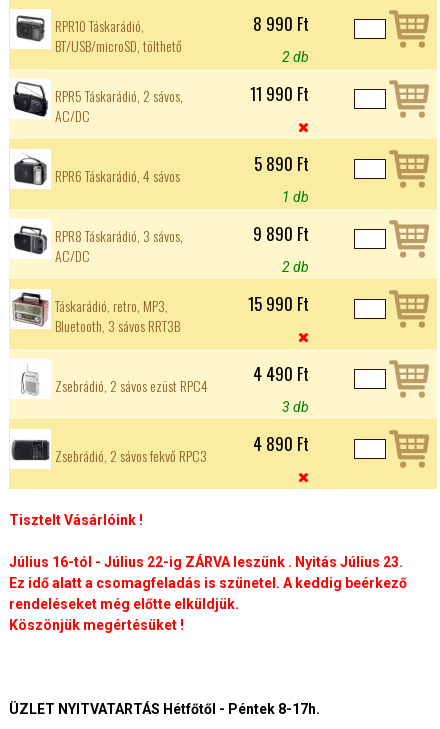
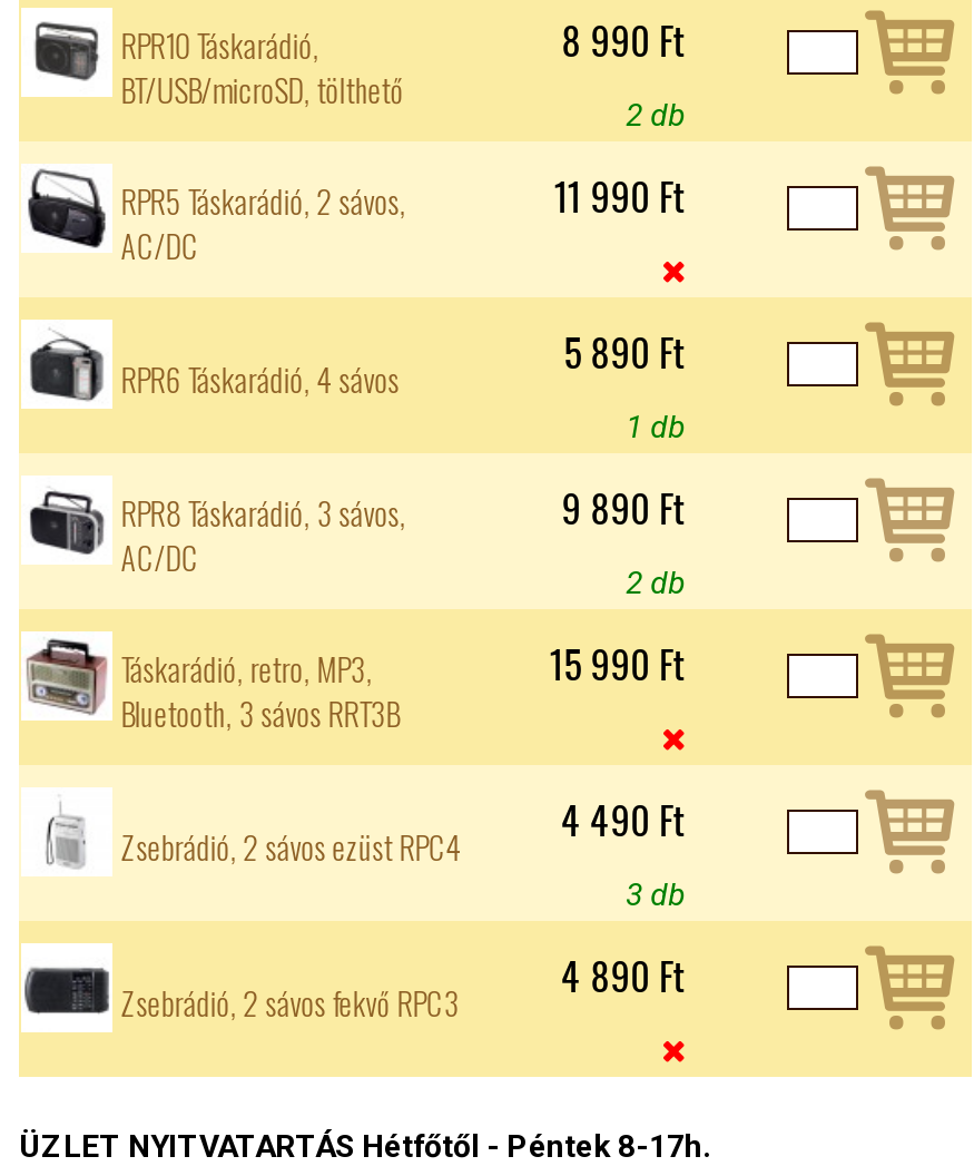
- Tisztelt Vásárlóink !
- Július 16-tól - Július 22-ig ZÁRVA leszünk . Nyitás Július 23.
- Ez idő alatt a csomagfeladás is szünetel. A keddig beérkező
- rendeléseket még előtte elküldjük.
- Köszönjük megértésüket !
